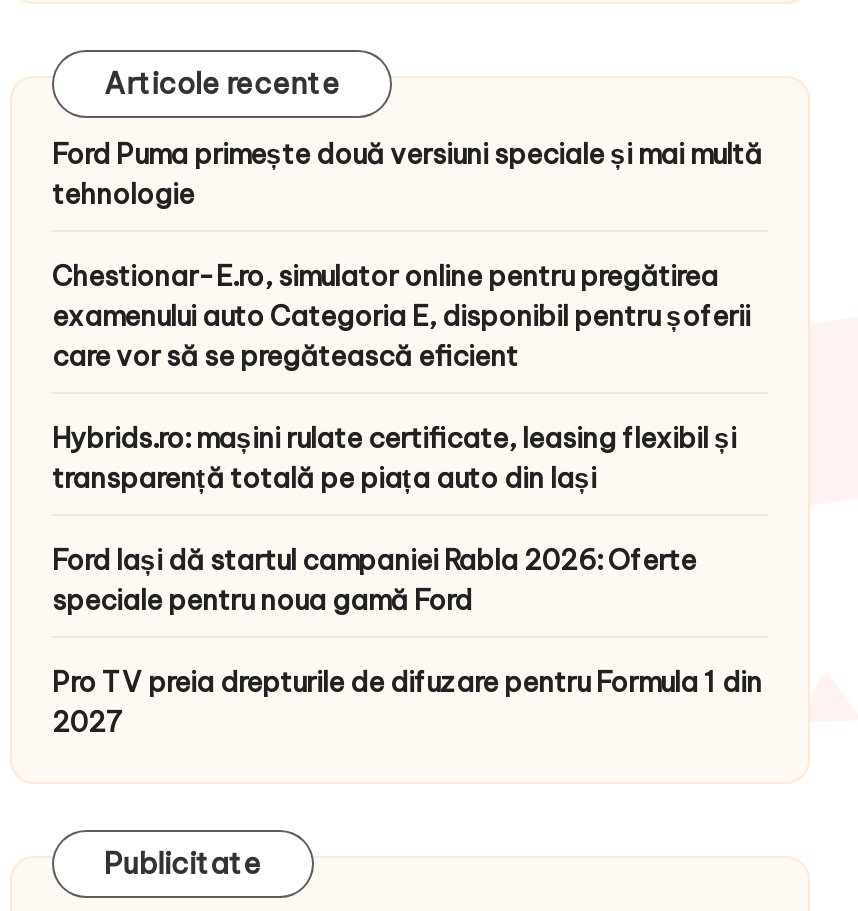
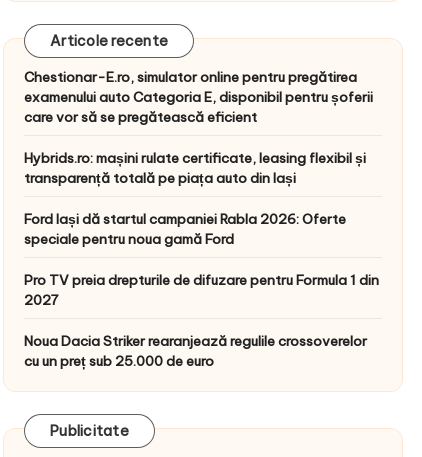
- Ford Puma primește două versiuni speciale și mai multă
- tehnologie

moved up: Chestionar-E.ro, simulator online pentru pregătirea | examenului auto Categoria E, disponibil pentru șoferii | care vor să se pregătească eficient | ... | Pro TV preia drepturile de difuzare pentru Formula 1 din | 2027

+ Noua Dacia Striker rearanjează regulile crossoverelor
+ cu un preț sub 25.000 de euro
